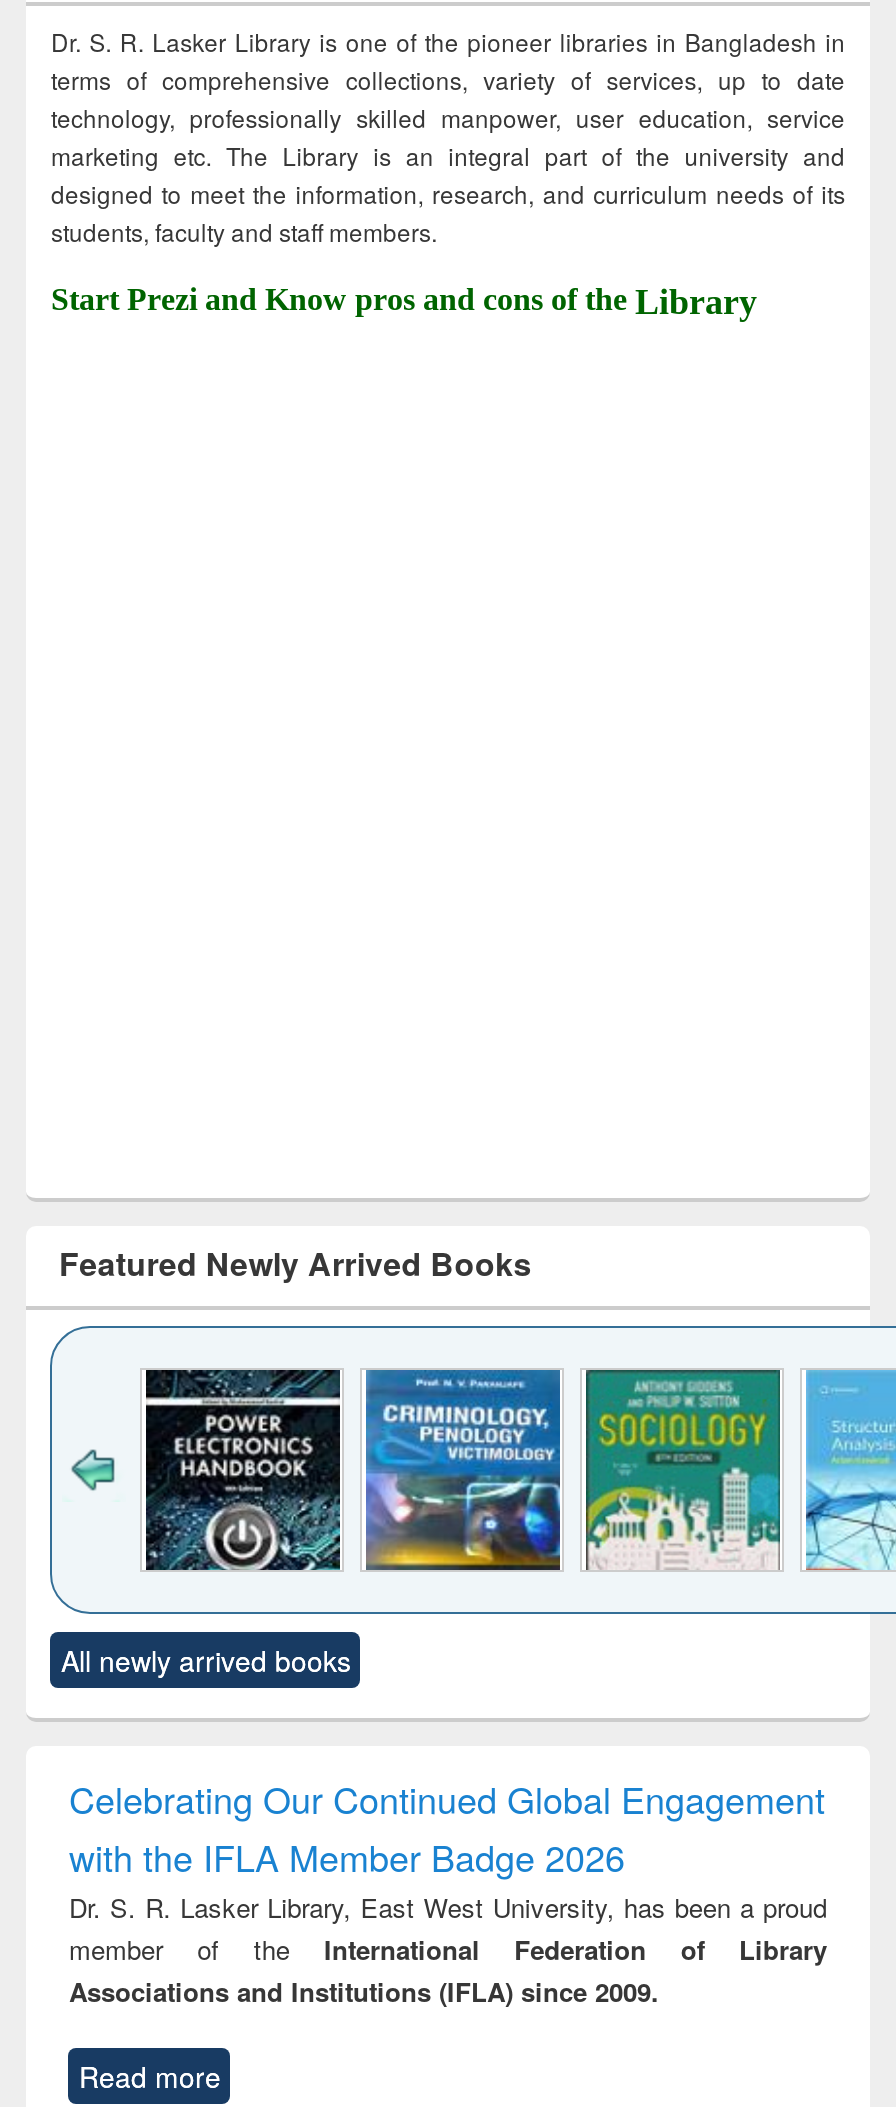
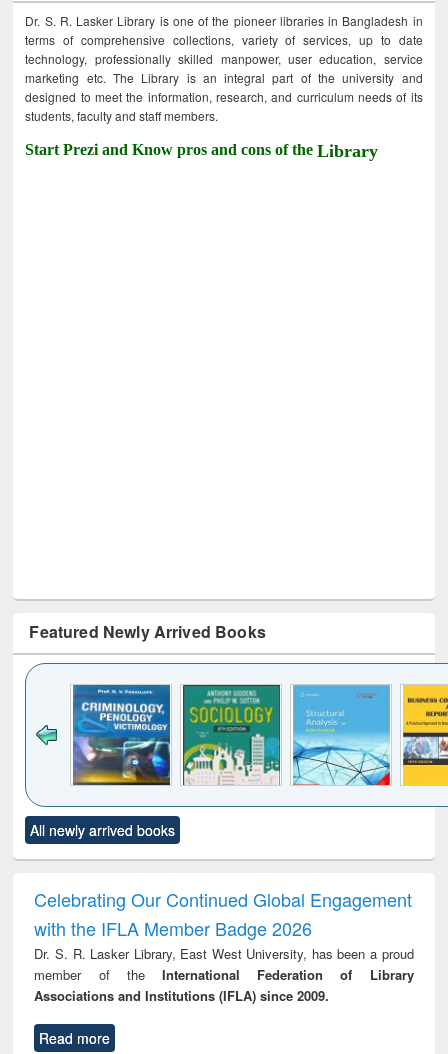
- [image]
+ [image]

- [image]
+ [image]

- [image]
+ [image]

- [image]
+ [image]
